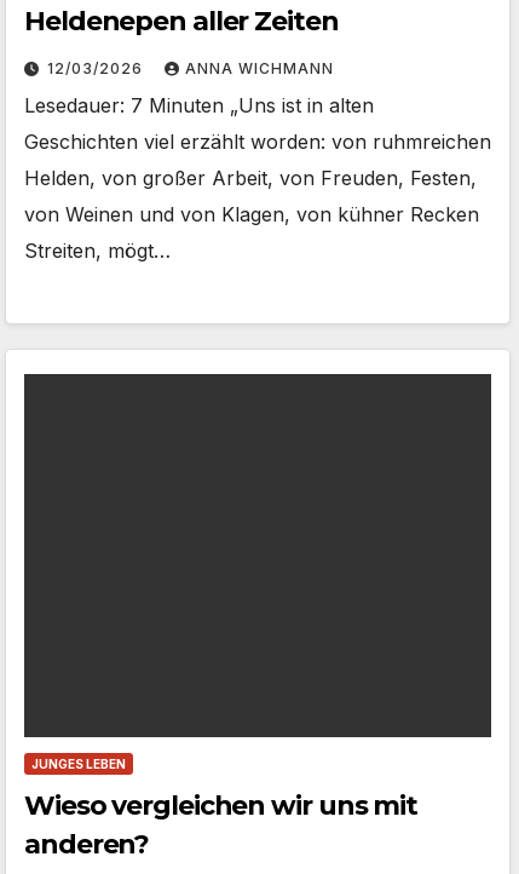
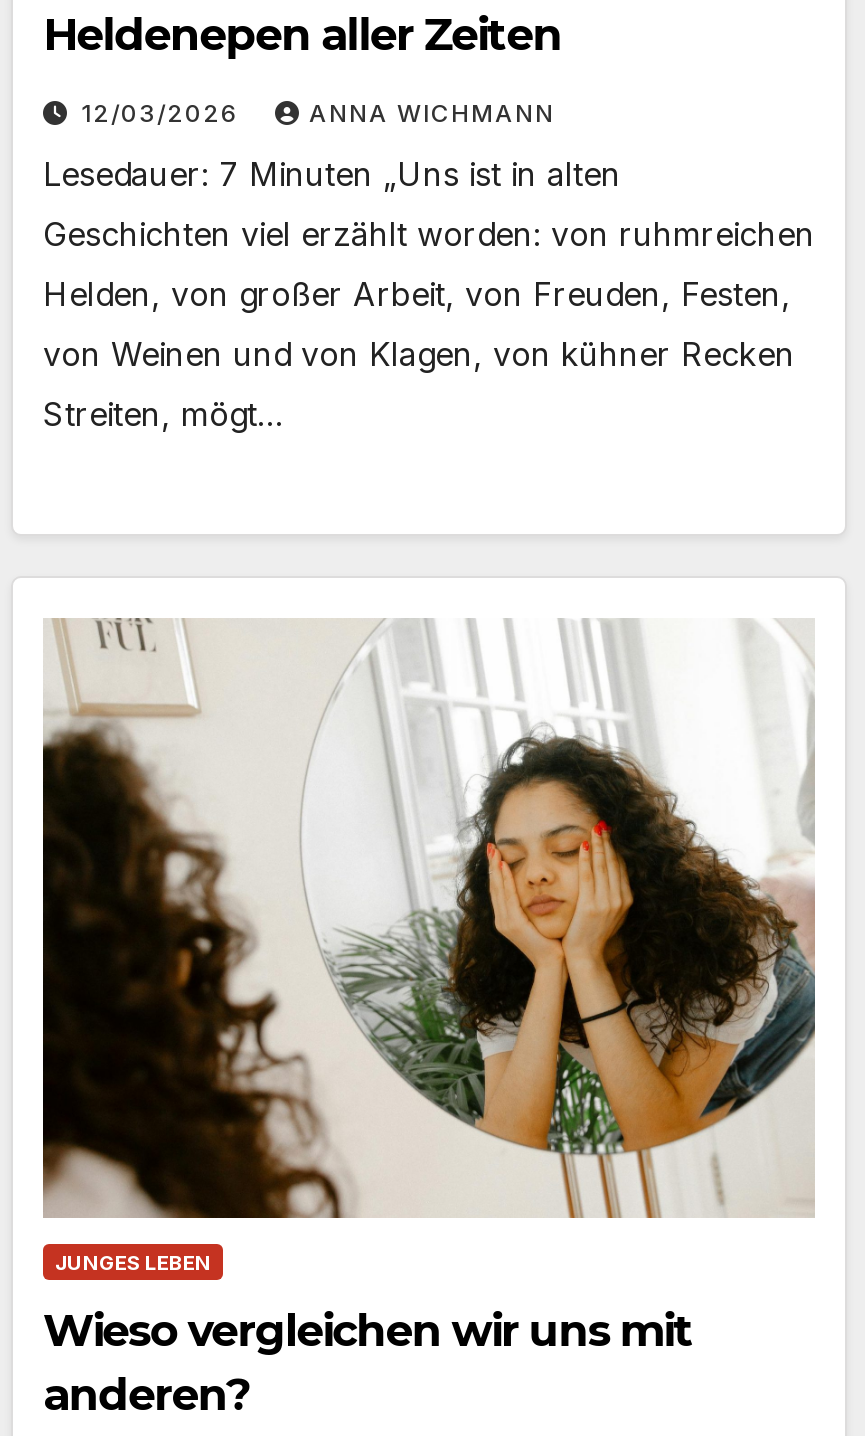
+ [image]
